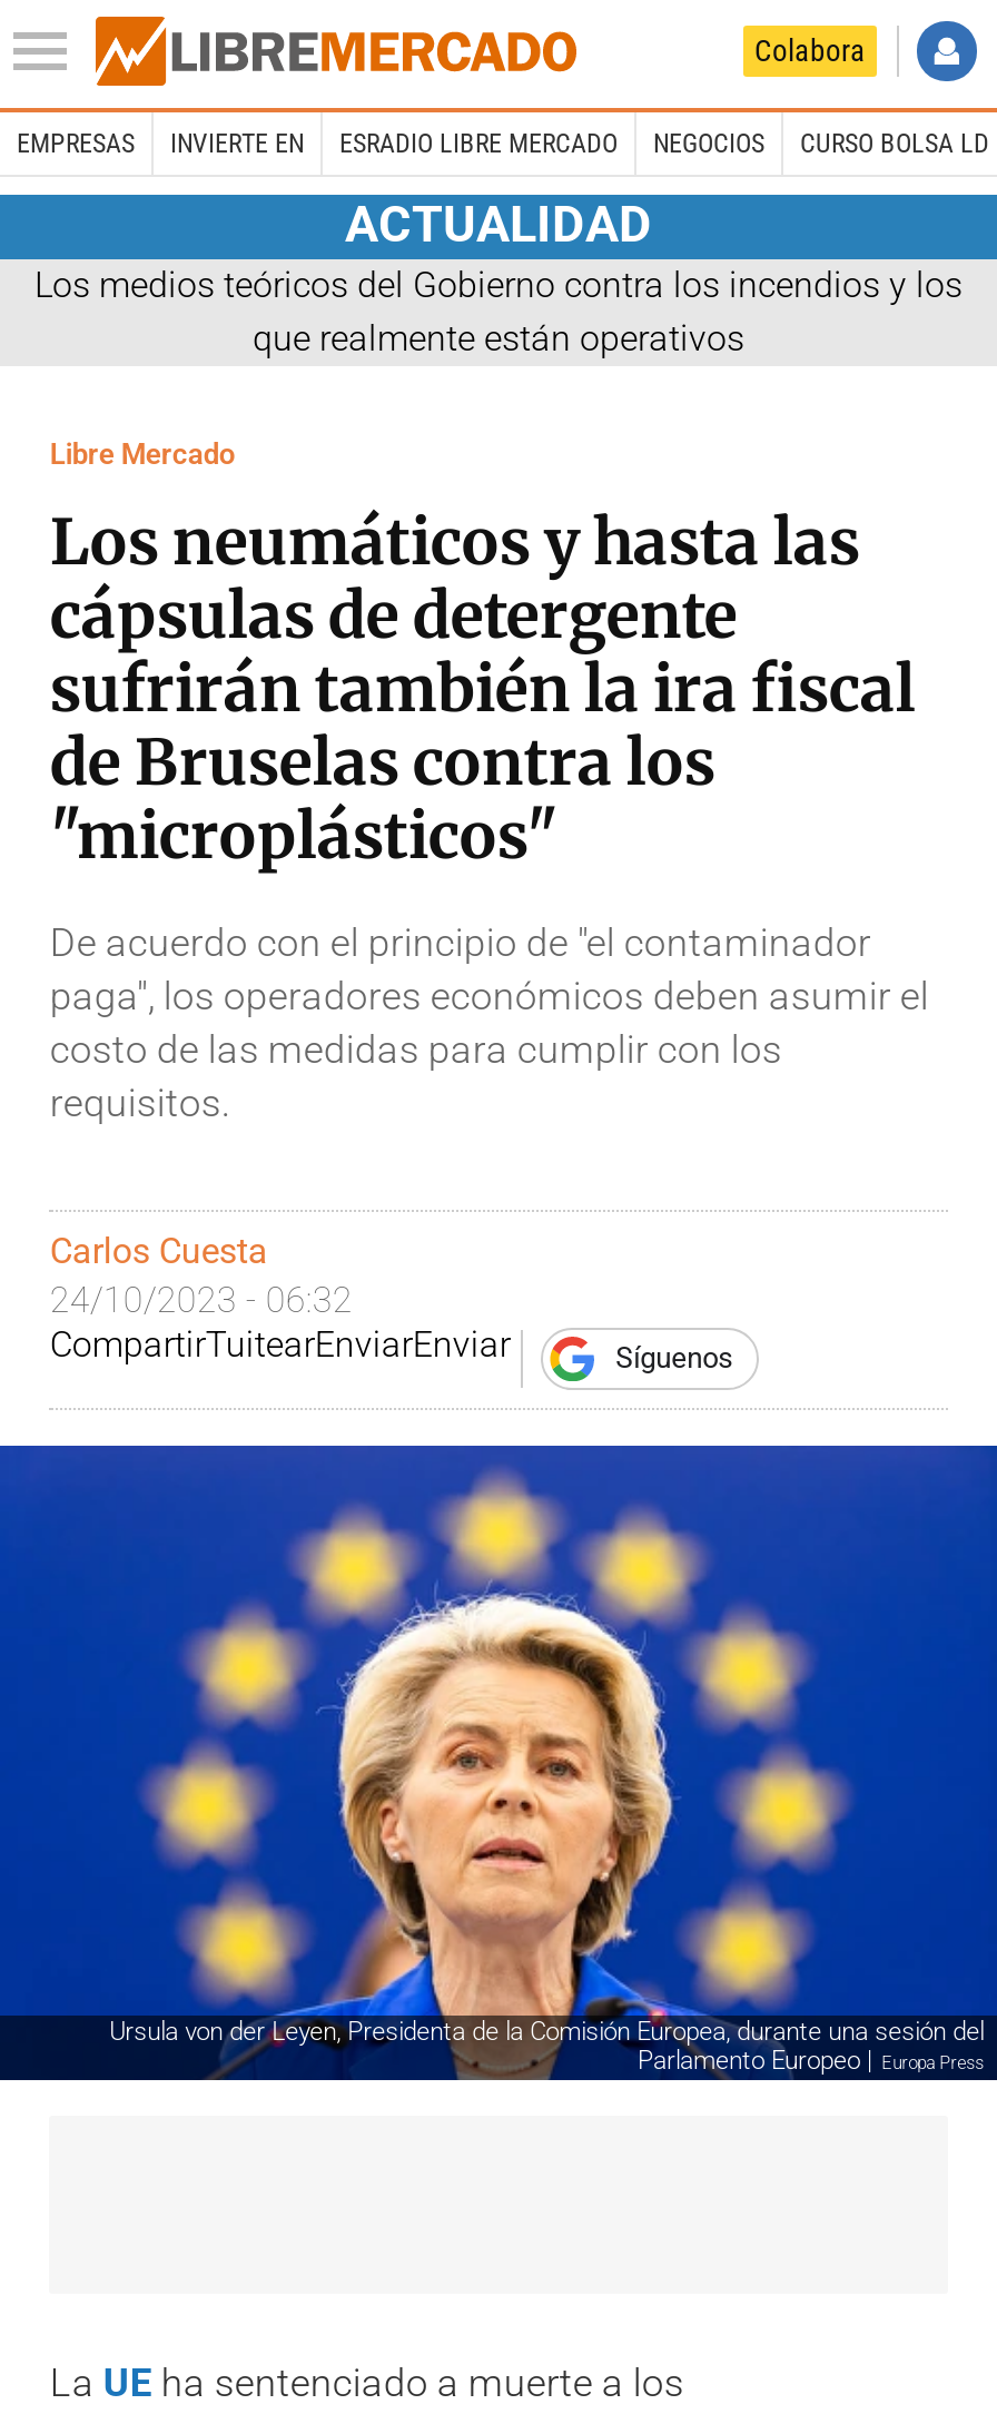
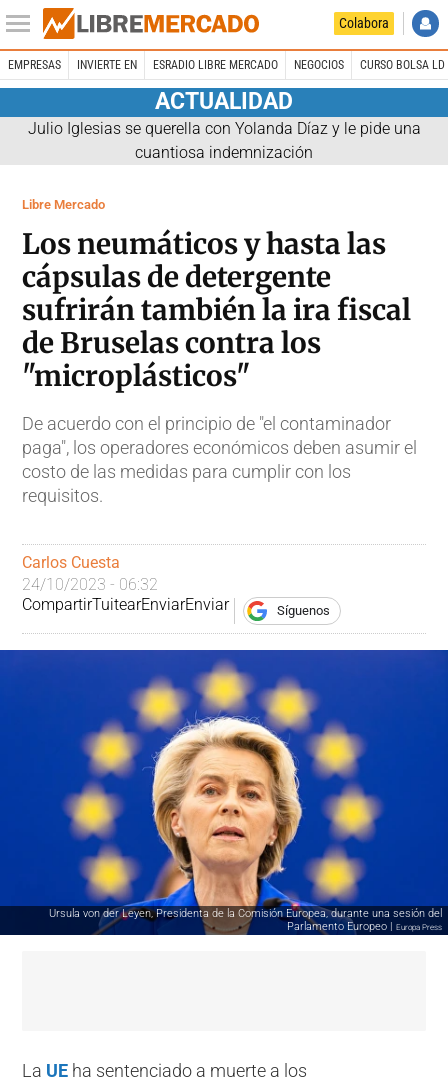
- Los medios teóricos del Gobierno contra los incendios y los
- que realmente están operativos
+ Julio Iglesias se querella con Yolanda Díaz y le pide una
+ cuantiosa indemnización
